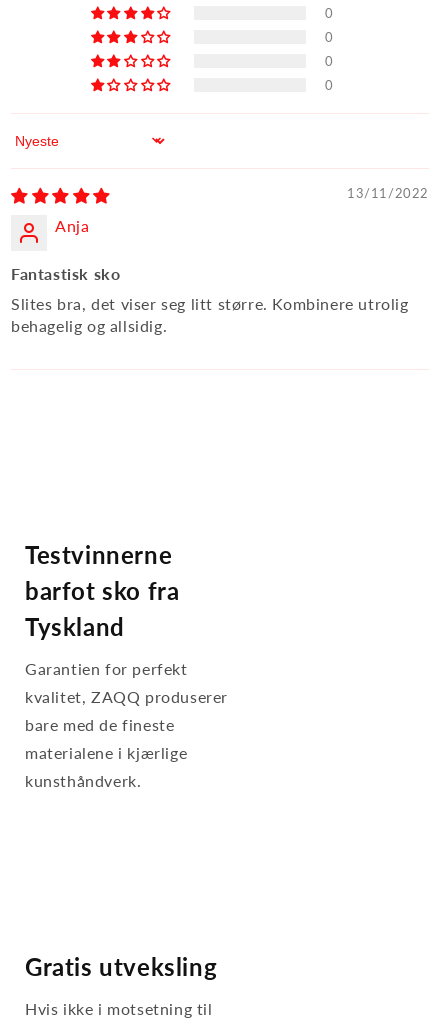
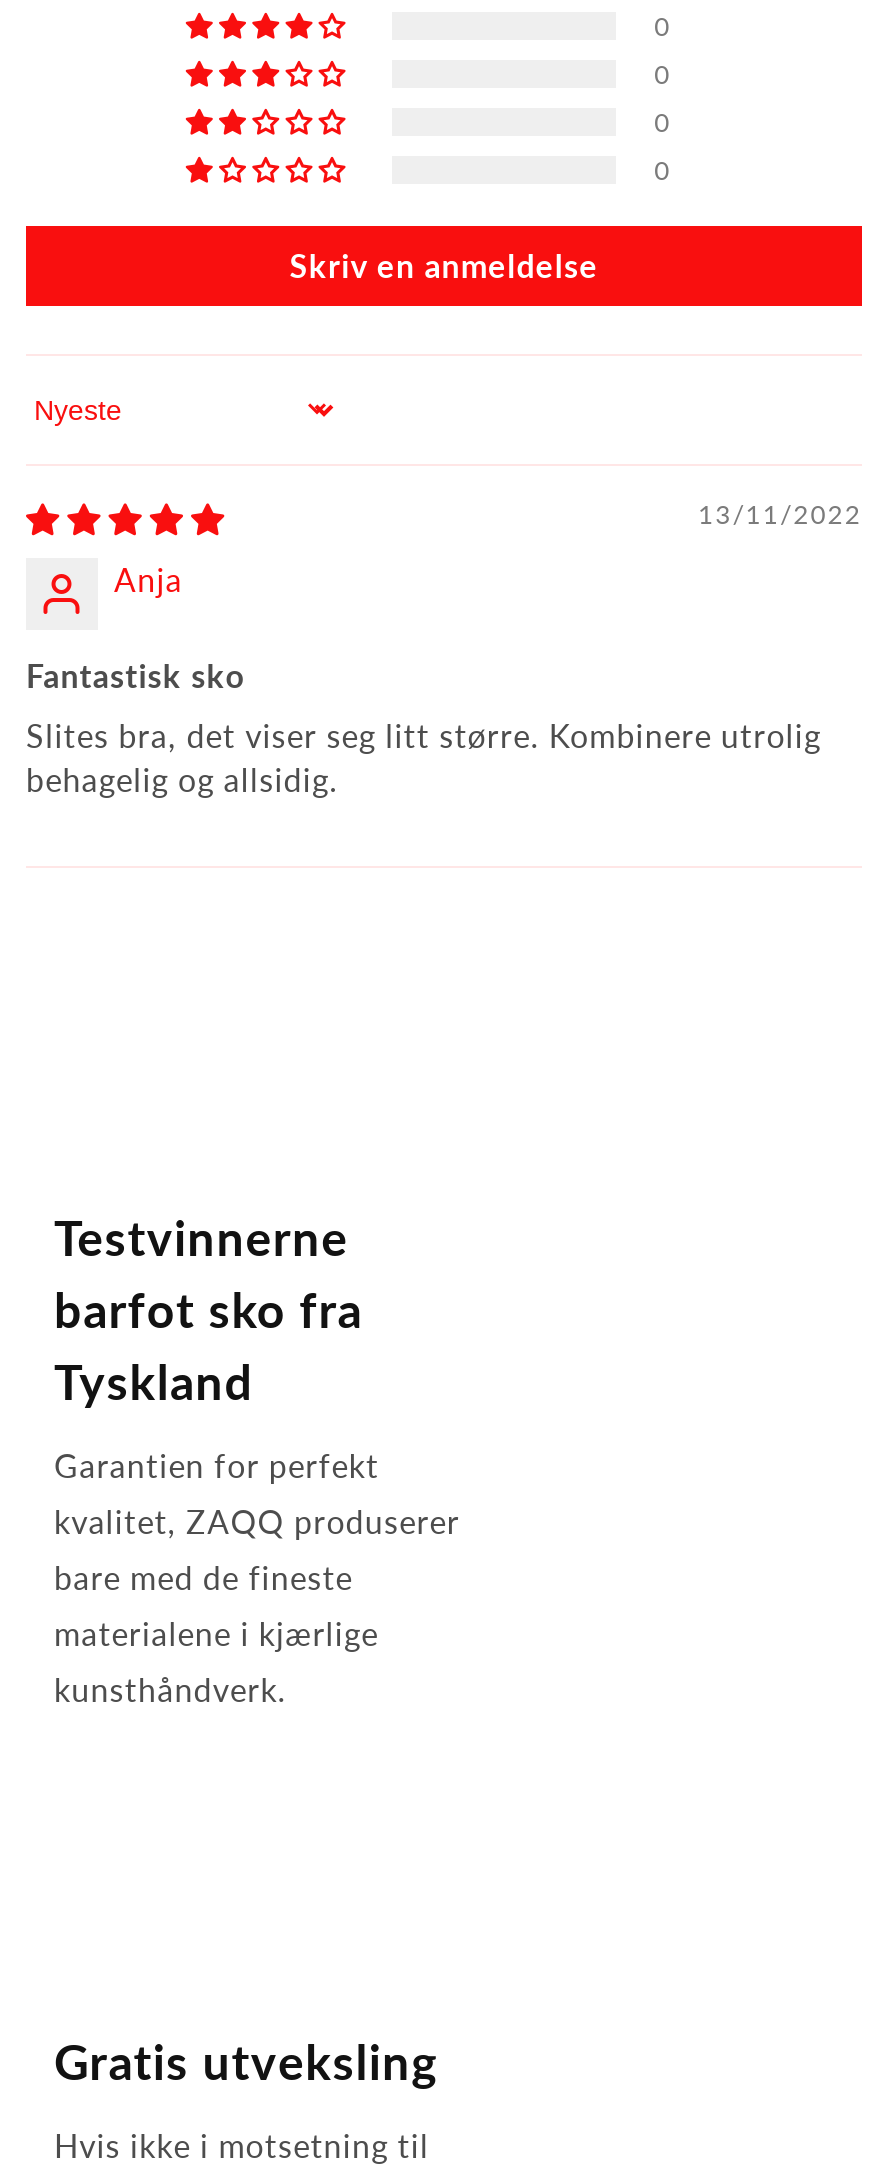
+ Skriv en anmeldelse
